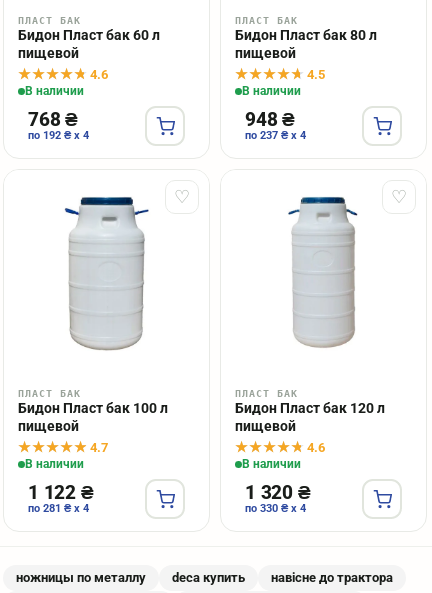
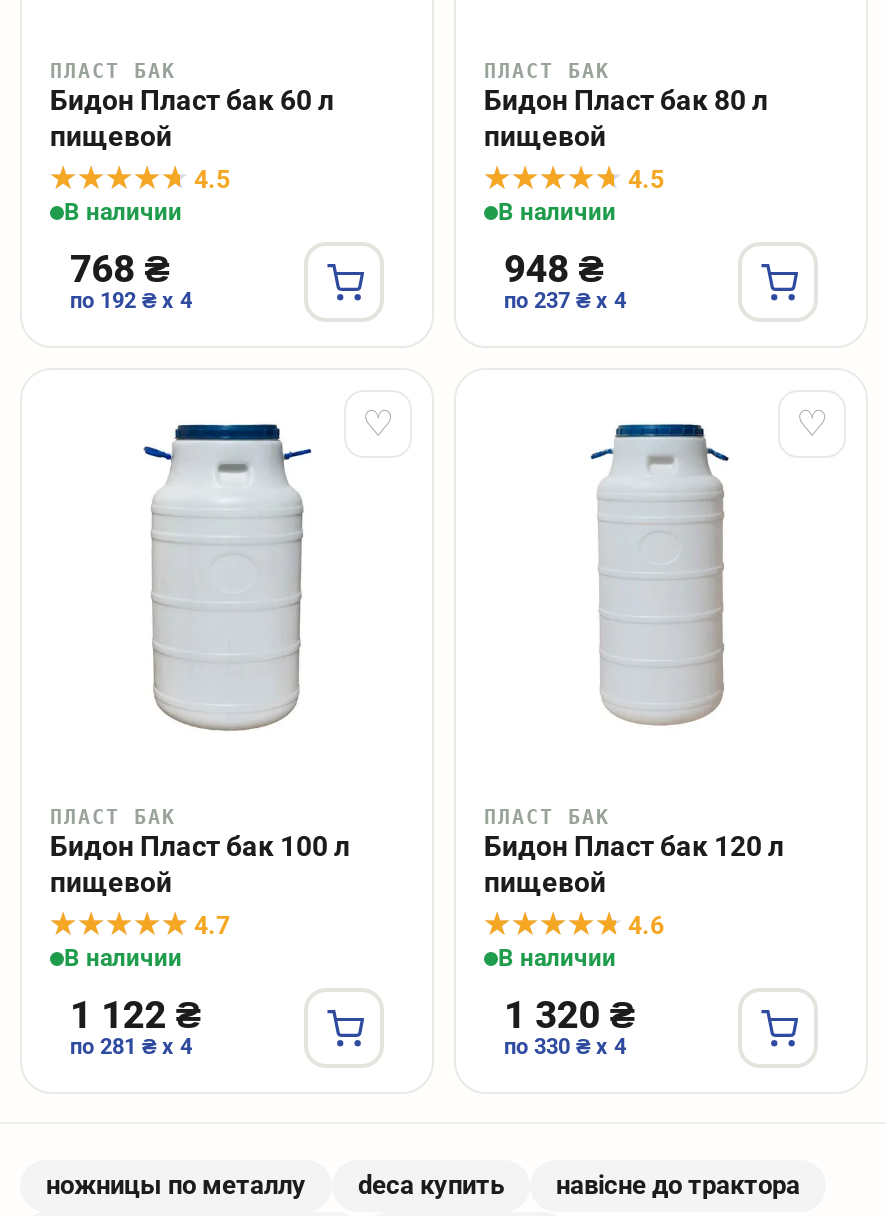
- 4.6
+ 4.5
